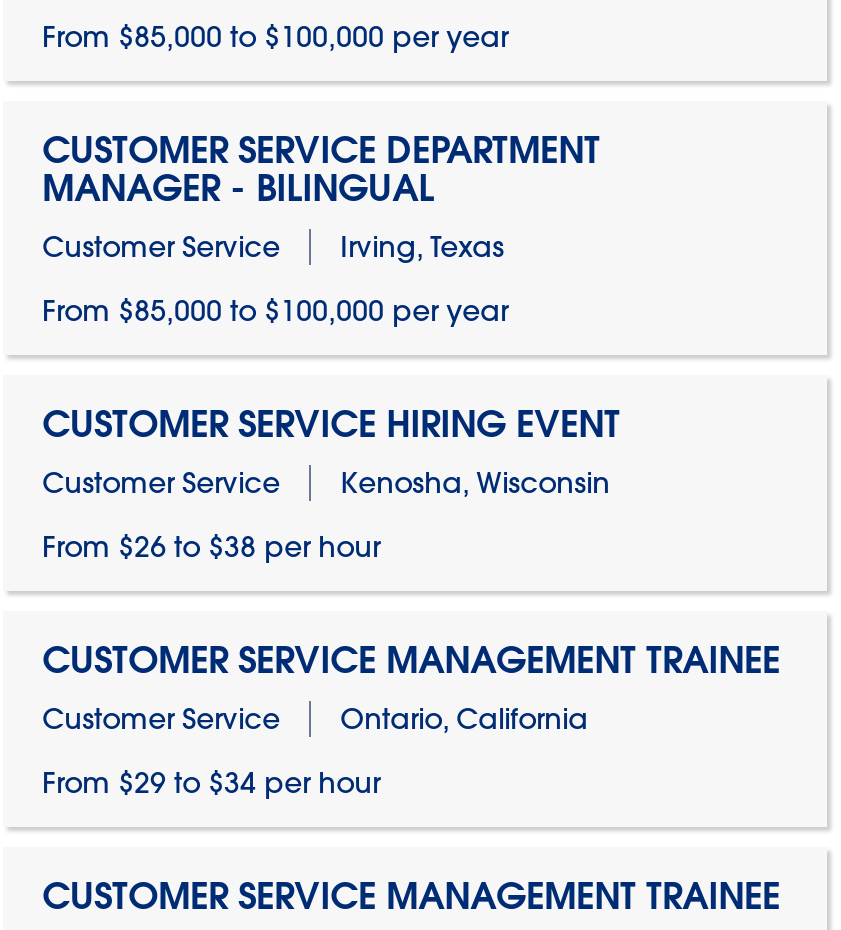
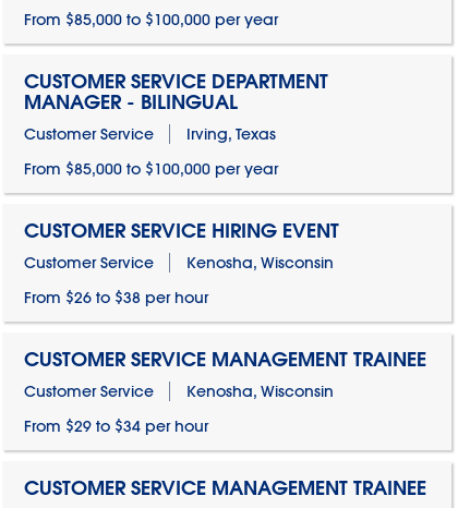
- Ontario, California
+ Kenosha, Wisconsin
